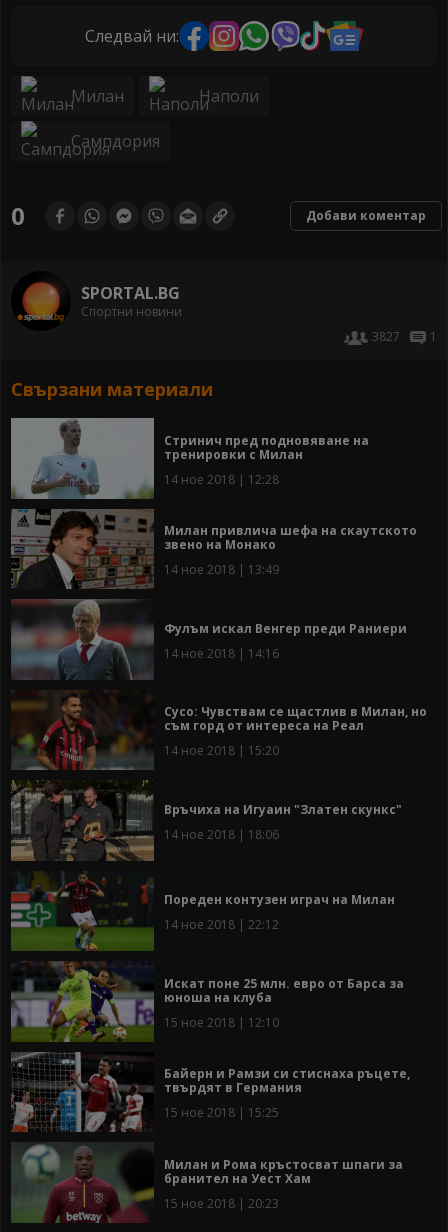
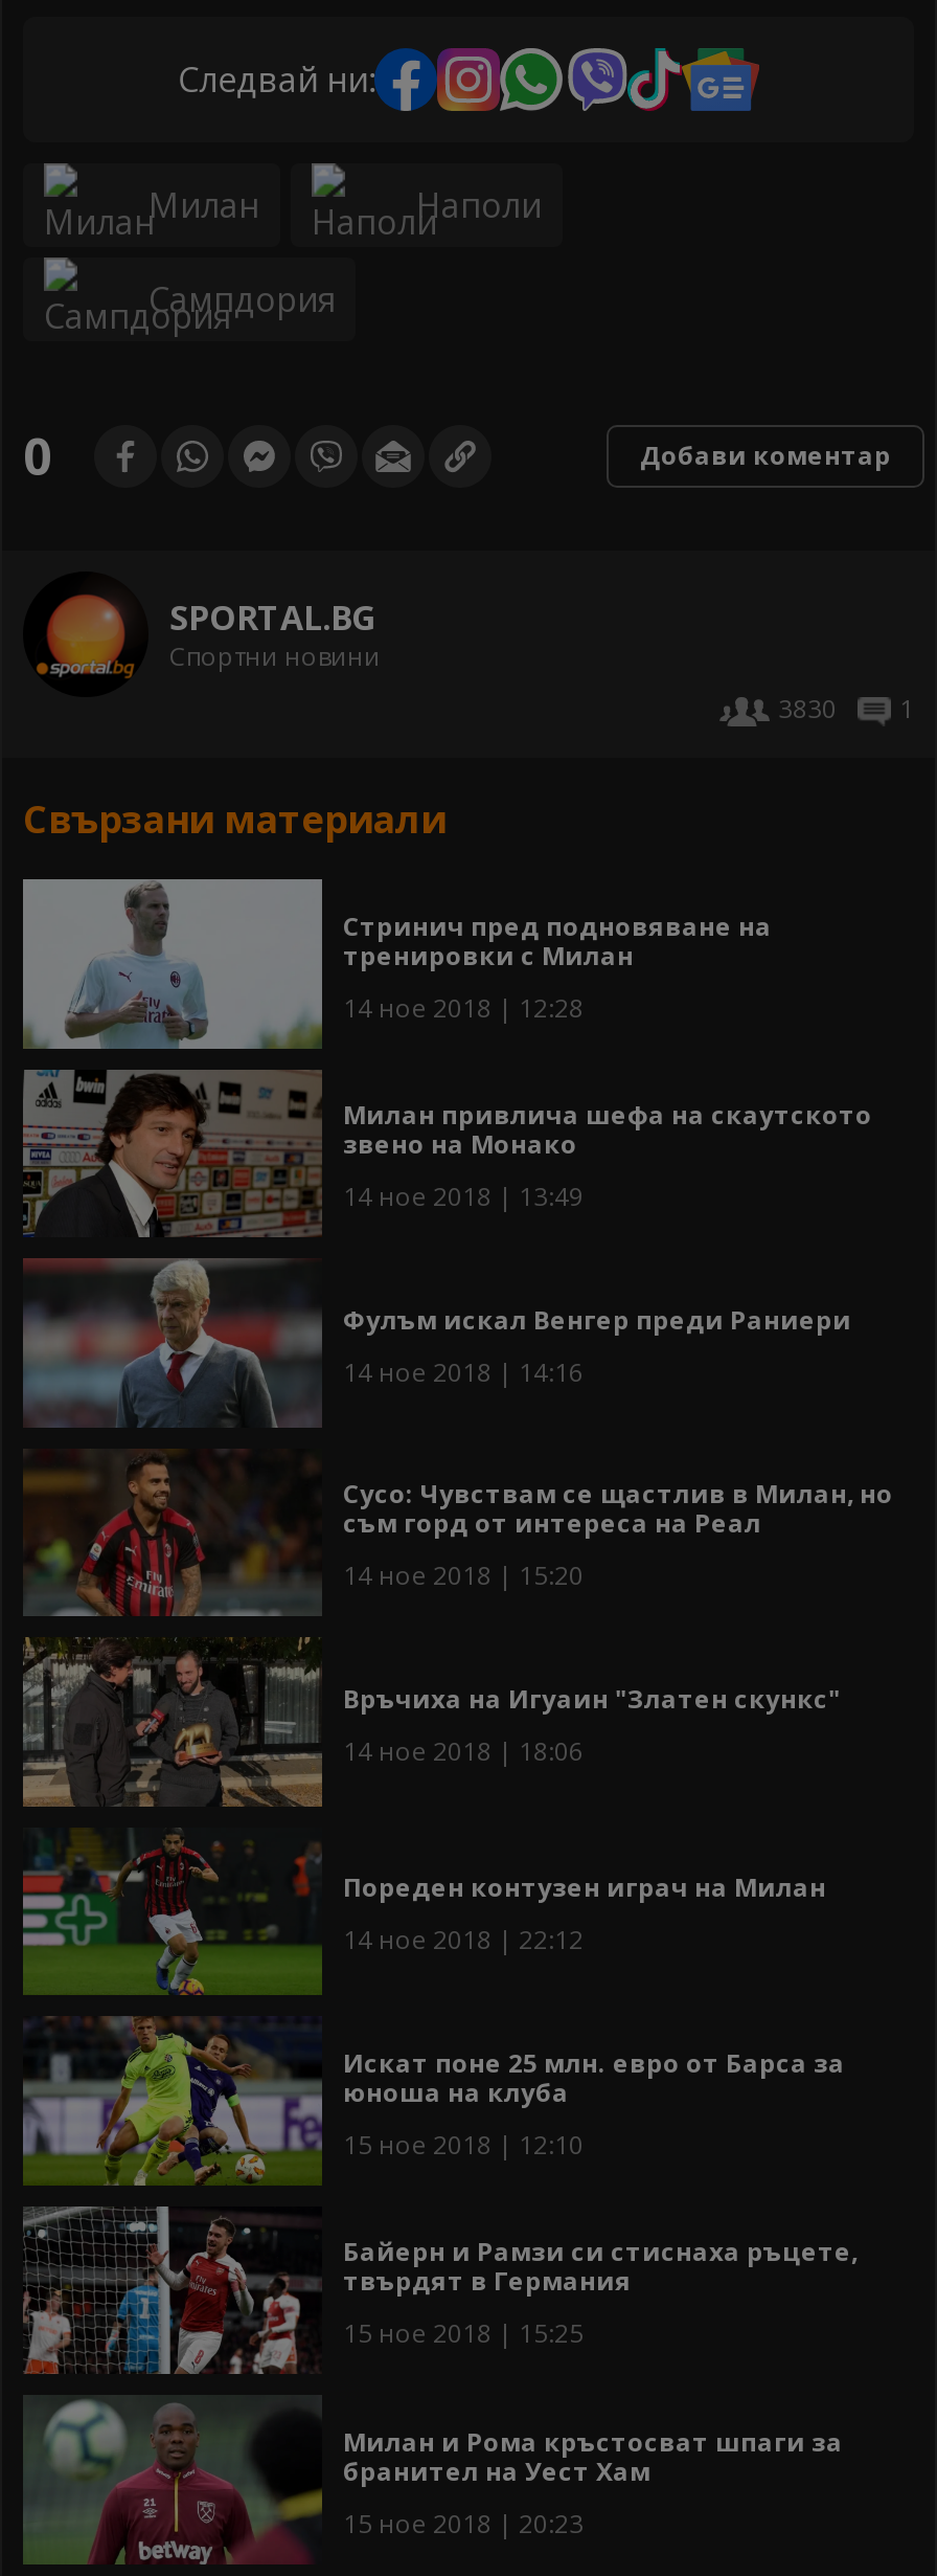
- 3827 1
+ 3830 1
